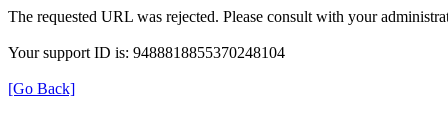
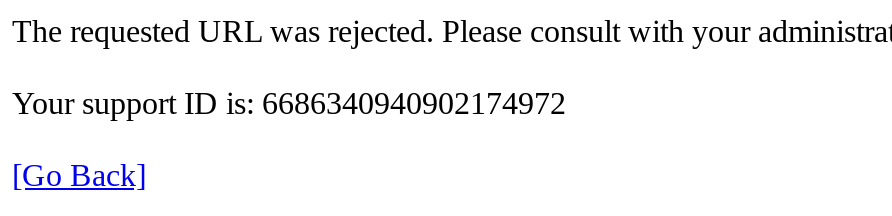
- Your support ID is: 9488818855370248104
+ Your support ID is: 6686340940902174972
